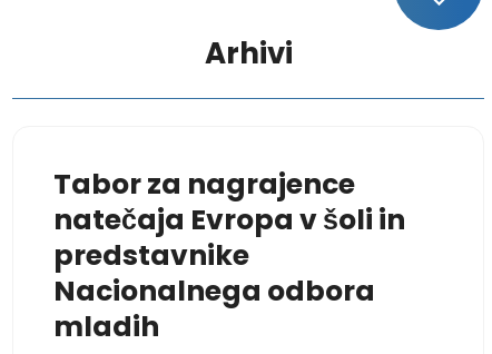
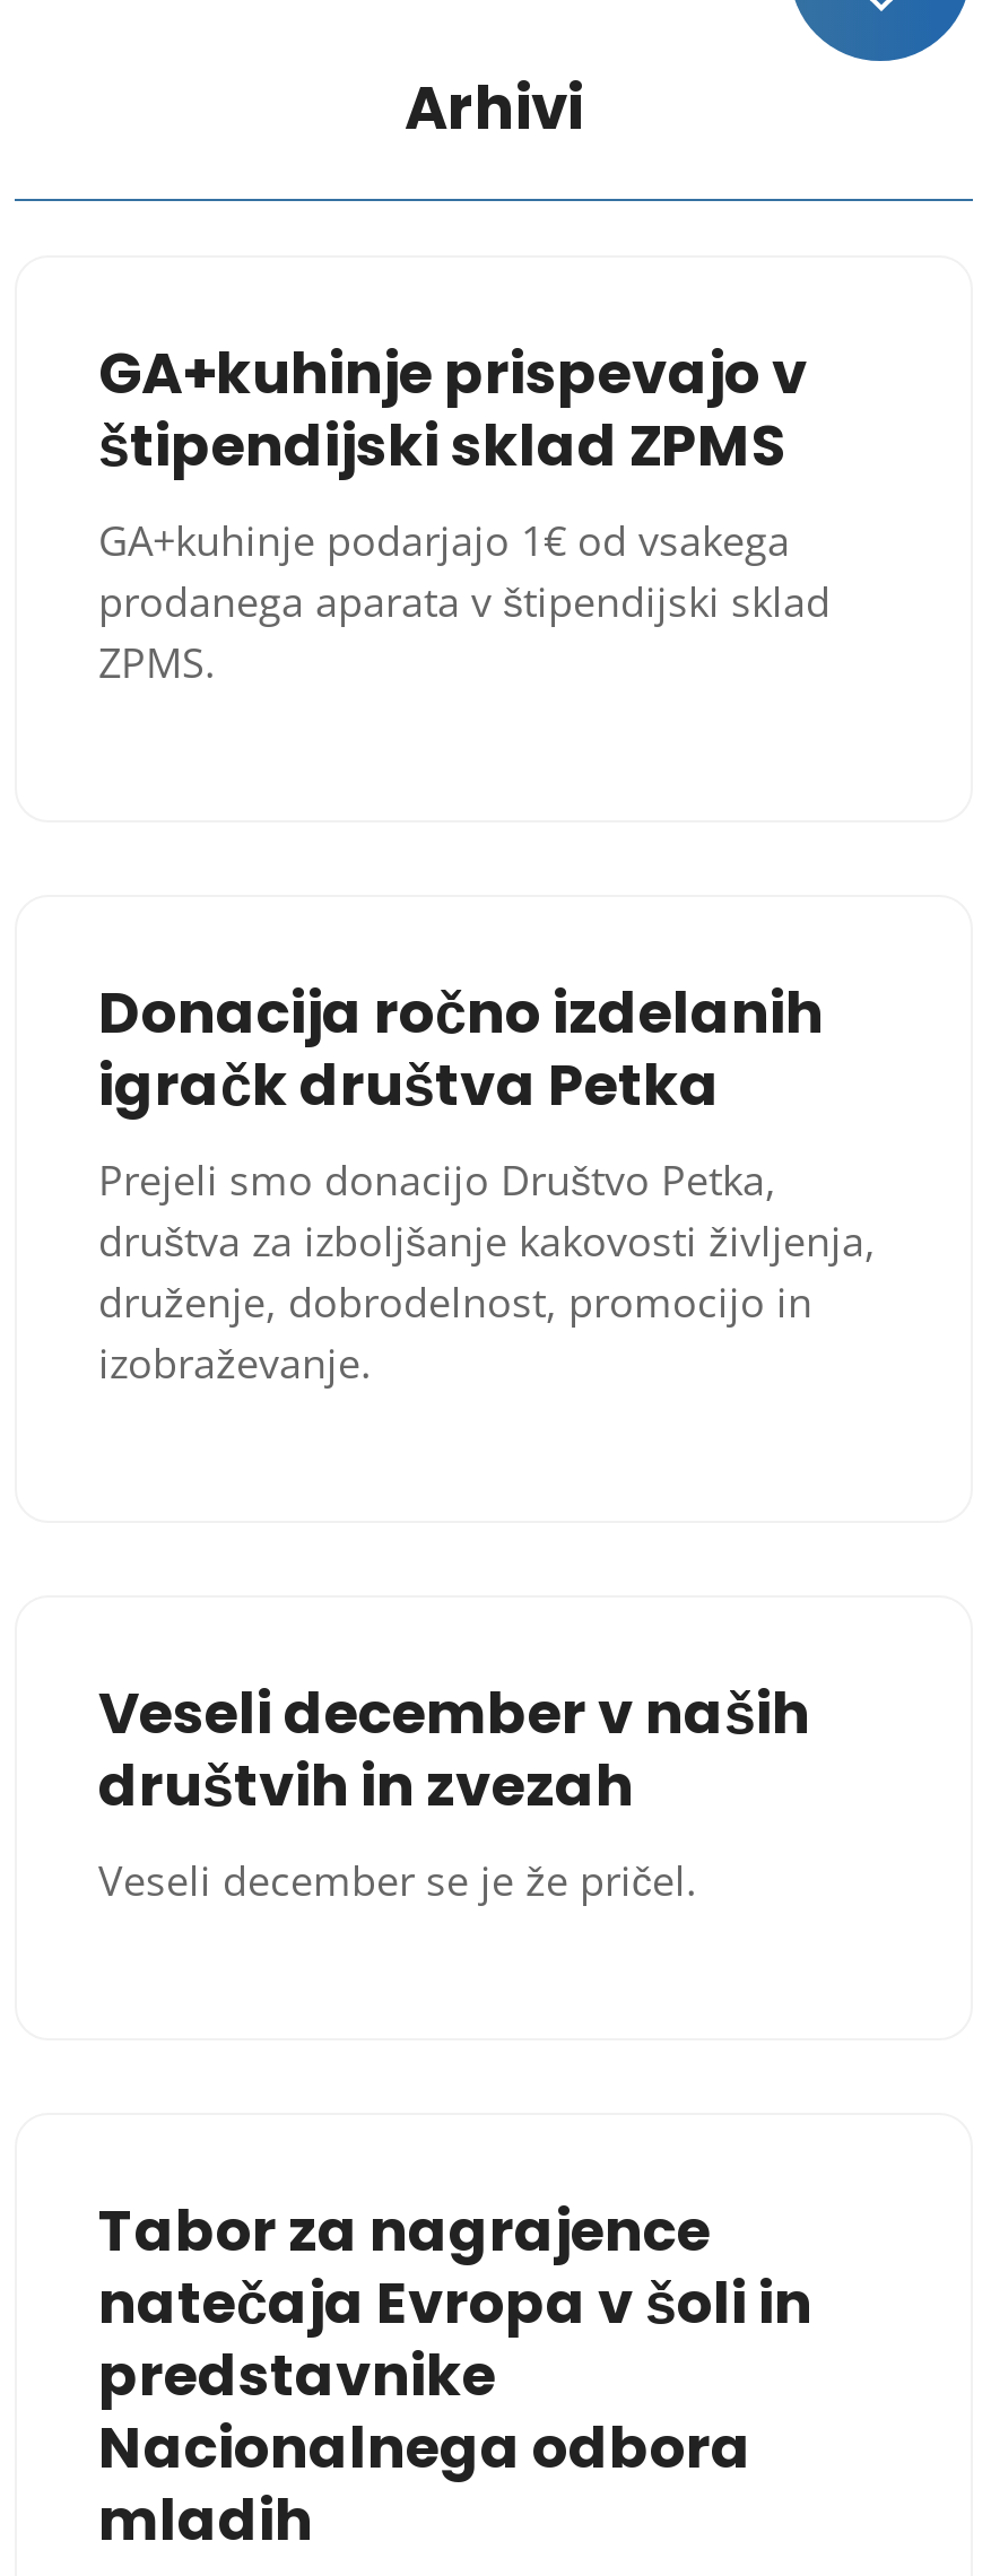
+ GA+kuhinje prispevajo v
+ štipendijski sklad ZPMS
+ GA+kuhinje podarjajo 1€ od vsakega
+ prodanega aparata v štipendijski sklad
+ ZPMS.

+ Donacija ročno izdelanih
+ igračk društva Petka
+ Prejeli smo donacijo Društvo Petka,
+ društva za izboljšanje kakovosti življenja,
+ druženje, dobrodelnost, promocijo in
+ izobraževanje.

+ Veseli december v naših
+ društvih in zvezah
+ Veseli december se je že pričel.
